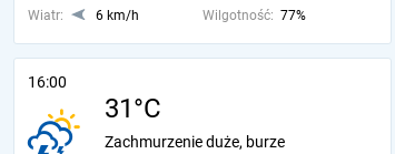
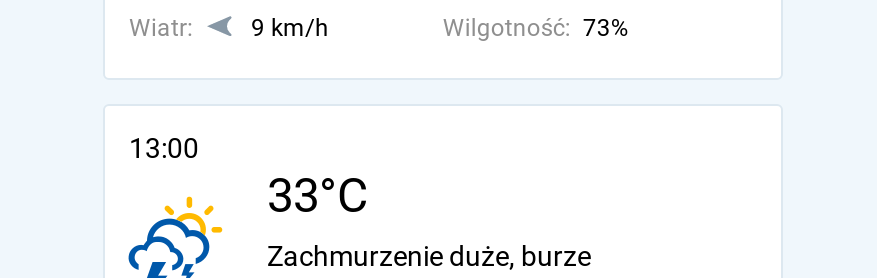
- 6 km/h
- Wilgotność: 77%
+ 9 km/h
+ Wilgotność: 73%

- 16:00
- 31°C
+ 13:00
+ 33°C
